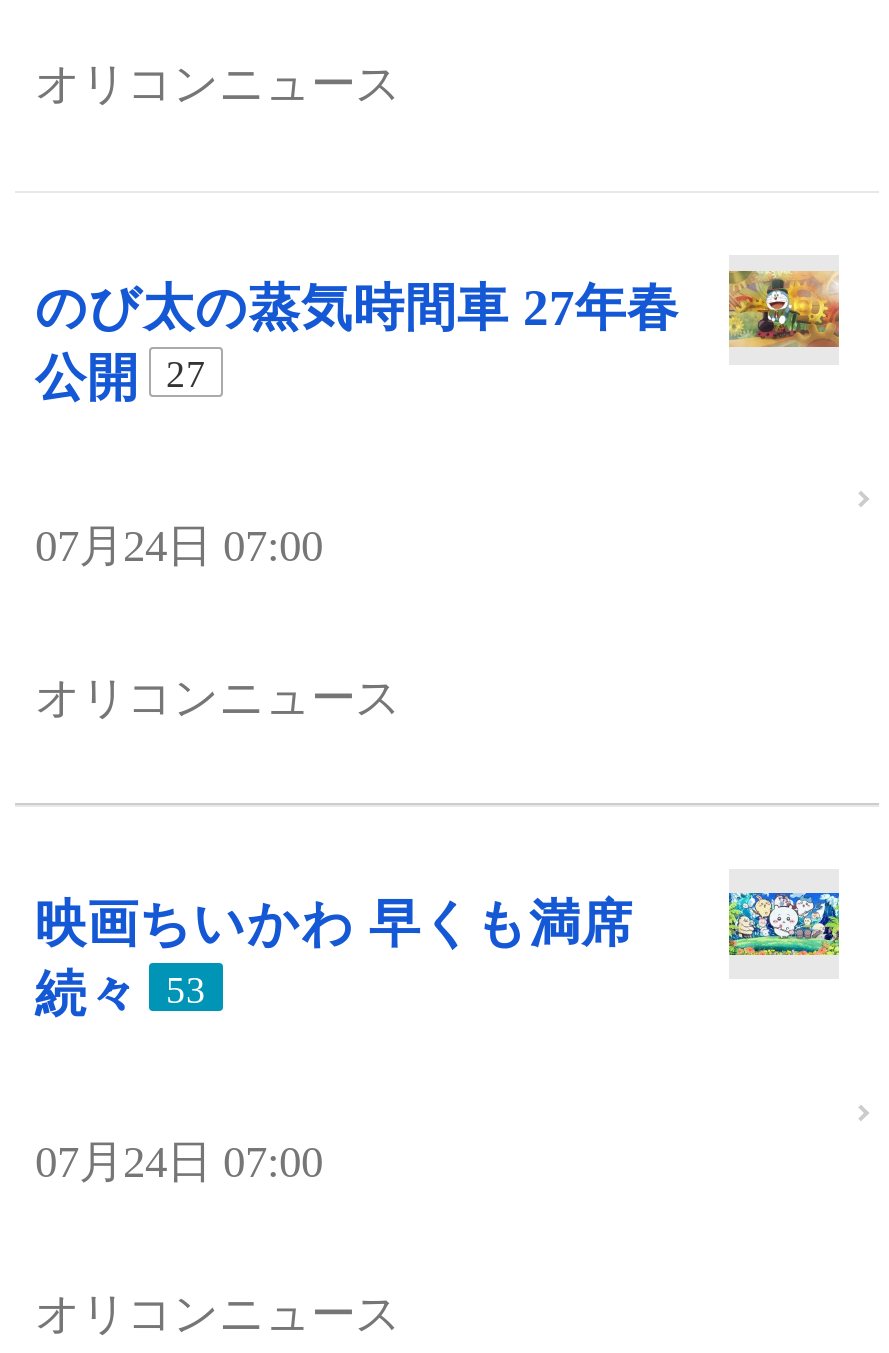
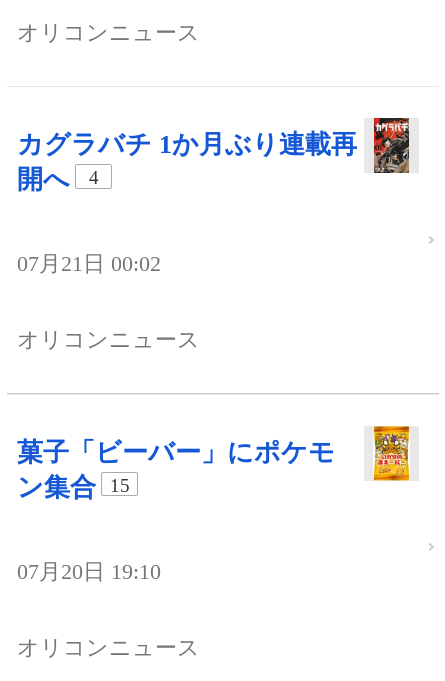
- [image]
- のび太の蒸気時間車 27年春
- 公開
- 27
+ [image]
+ カグラバチ 1か月ぶり連載再
+ 開へ
+ 4

- 07月24日 07:00
+ 07月21日 00:02

- [image]
+ [image]

- 映画ちいかわ 早くも満席
- 続々
- 53
+ 菓子「ビーバー」にポケモ
+ ン集合
+ 15

- 07月24日 07:00
+ 07月20日 19:10
